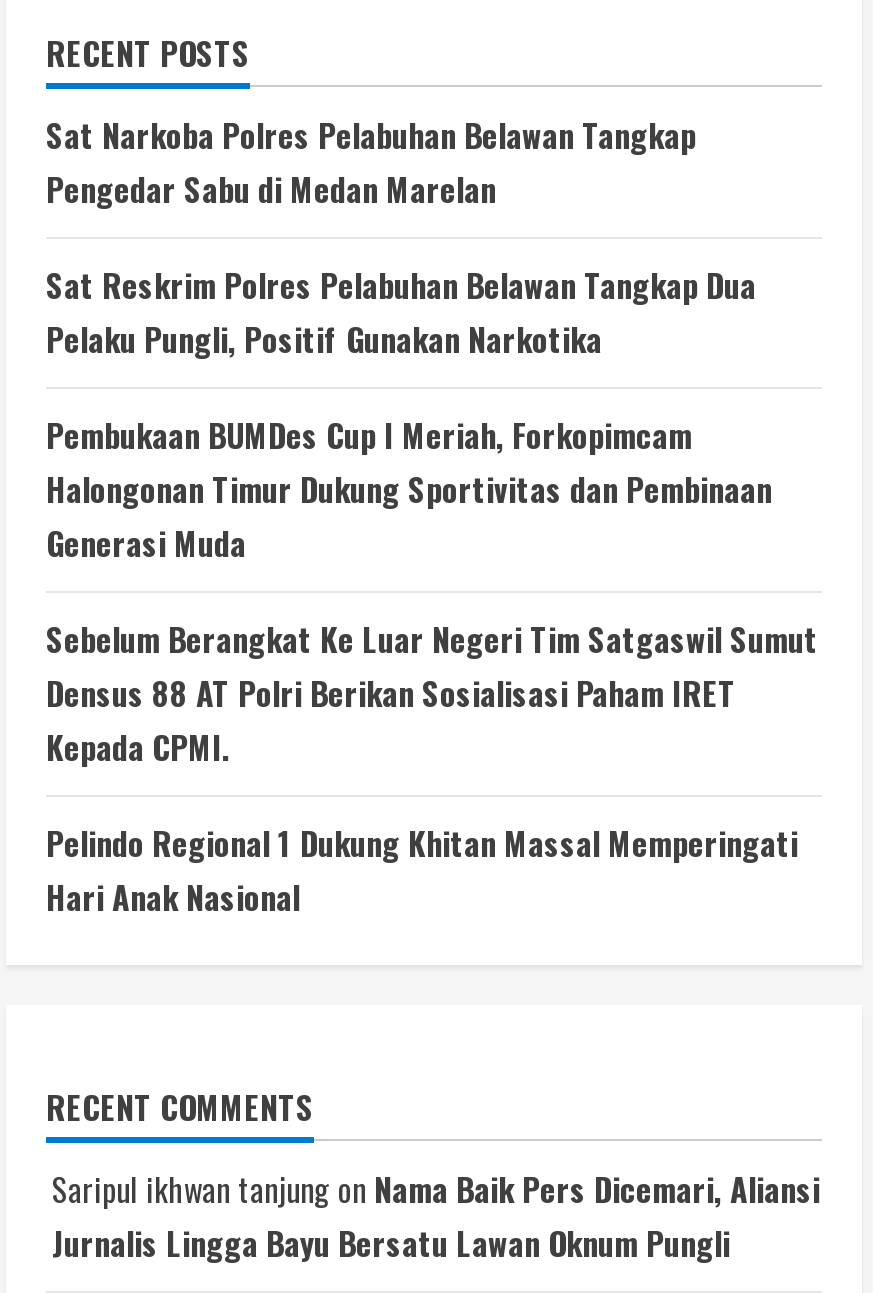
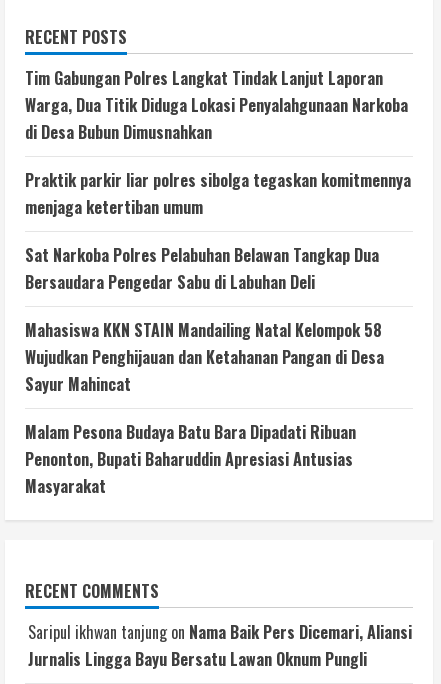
- Sat Narkoba Polres Pelabuhan Belawan Tangkap
- Pengedar Sabu di Medan Marelan
+ Tim Gabungan Polres Langkat Tindak Lanjut Laporan
+ Warga, Dua Titik Diduga Lokasi Penyalahgunaan Narkoba
+ di Desa Bubun Dimusnahkan

- Sat Reskrim Polres Pelabuhan Belawan Tangkap Dua
- Pelaku Pungli, Positif Gunakan Narkotika
+ Praktik parkir liar polres sibolga tegaskan komitmennya
+ menjaga ketertiban umum

- Pembukaan BUMDes Cup I Meriah, Forkopimcam
- Halongonan Timur Dukung Sportivitas dan Pembinaan
- Generasi Muda
+ Sat Narkoba Polres Pelabuhan Belawan Tangkap Dua
+ Bersaudara Pengedar Sabu di Labuhan Deli

- Sebelum Berangkat Ke Luar Negeri Tim Satgaswil Sumut
- Densus 88 AT Polri Berikan Sosialisasi Paham IRET
- Kepada CPMI.
+ Mahasiswa KKN STAIN Mandailing Natal Kelompok 58
+ Wujudkan Penghijauan dan Ketahanan Pangan di Desa
+ Sayur Mahincat

- Pelindo Regional 1 Dukung Khitan Massal Memperingati
- Hari Anak Nasional
+ Malam Pesona Budaya Batu Bara Dipadati Ribuan
+ Penonton, Bupati Baharuddin Apresiasi Antusias
+ Masyarakat
